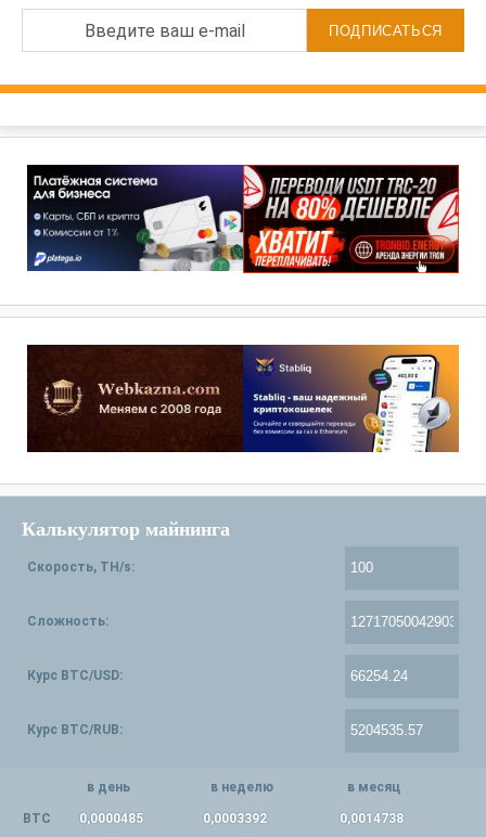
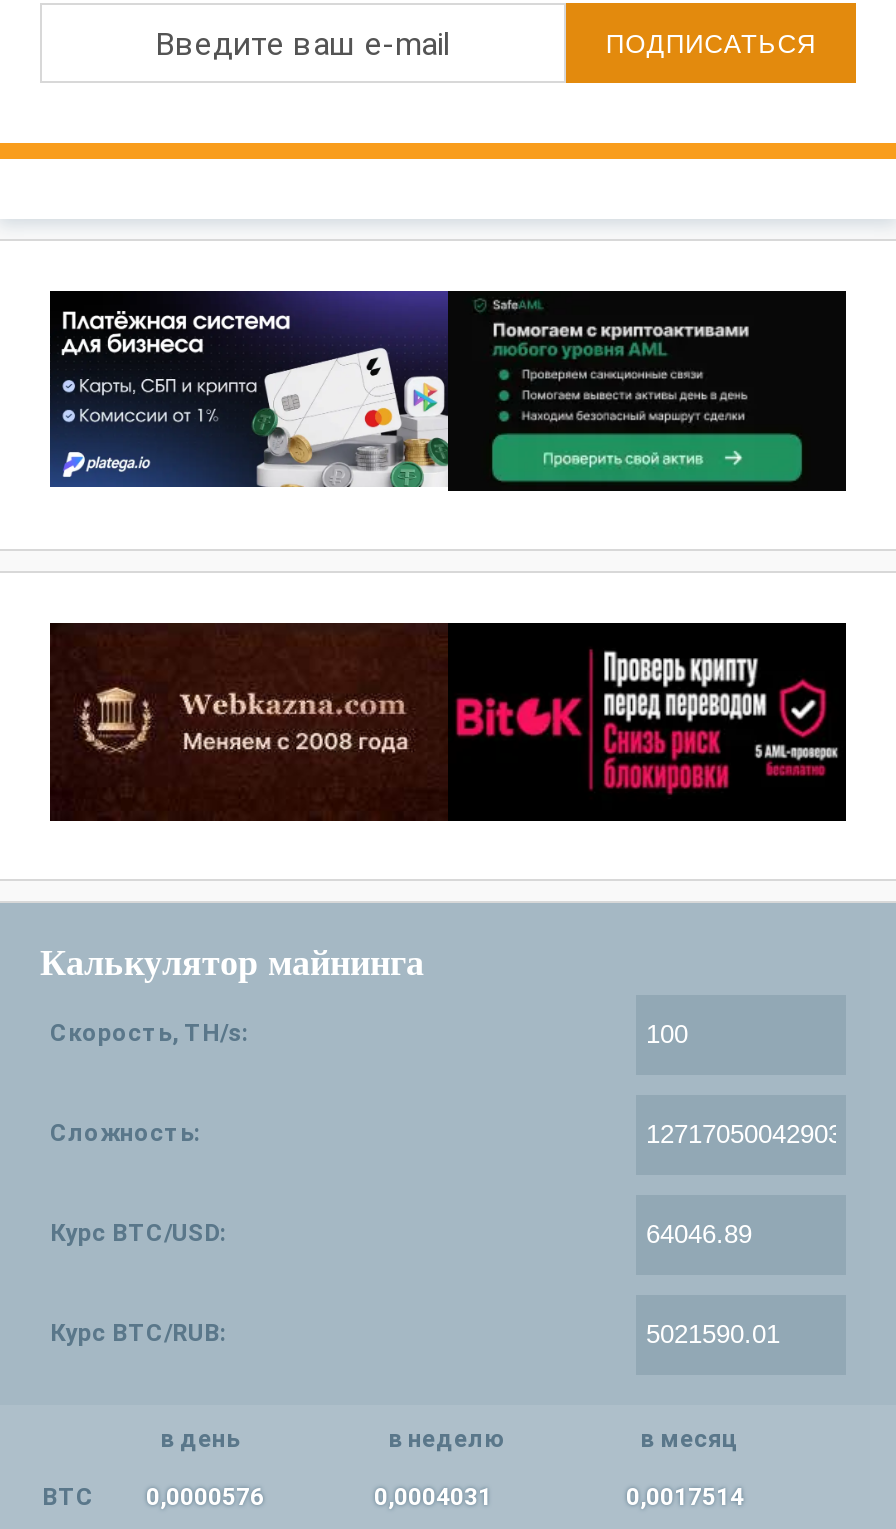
- [image]
+ [image]

- [image]
+ [image]

- BTC 0,0000485
+ BTC 0,0000576

- 0,0003392
+ 0,0004031

- 0,0014738
+ 0,0017514
